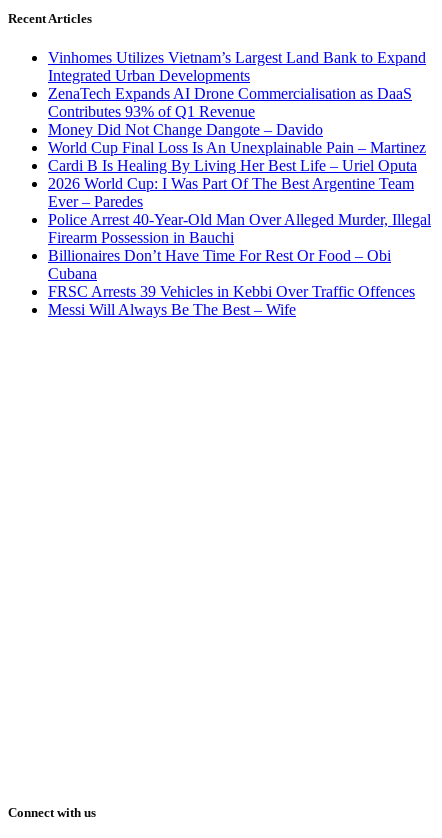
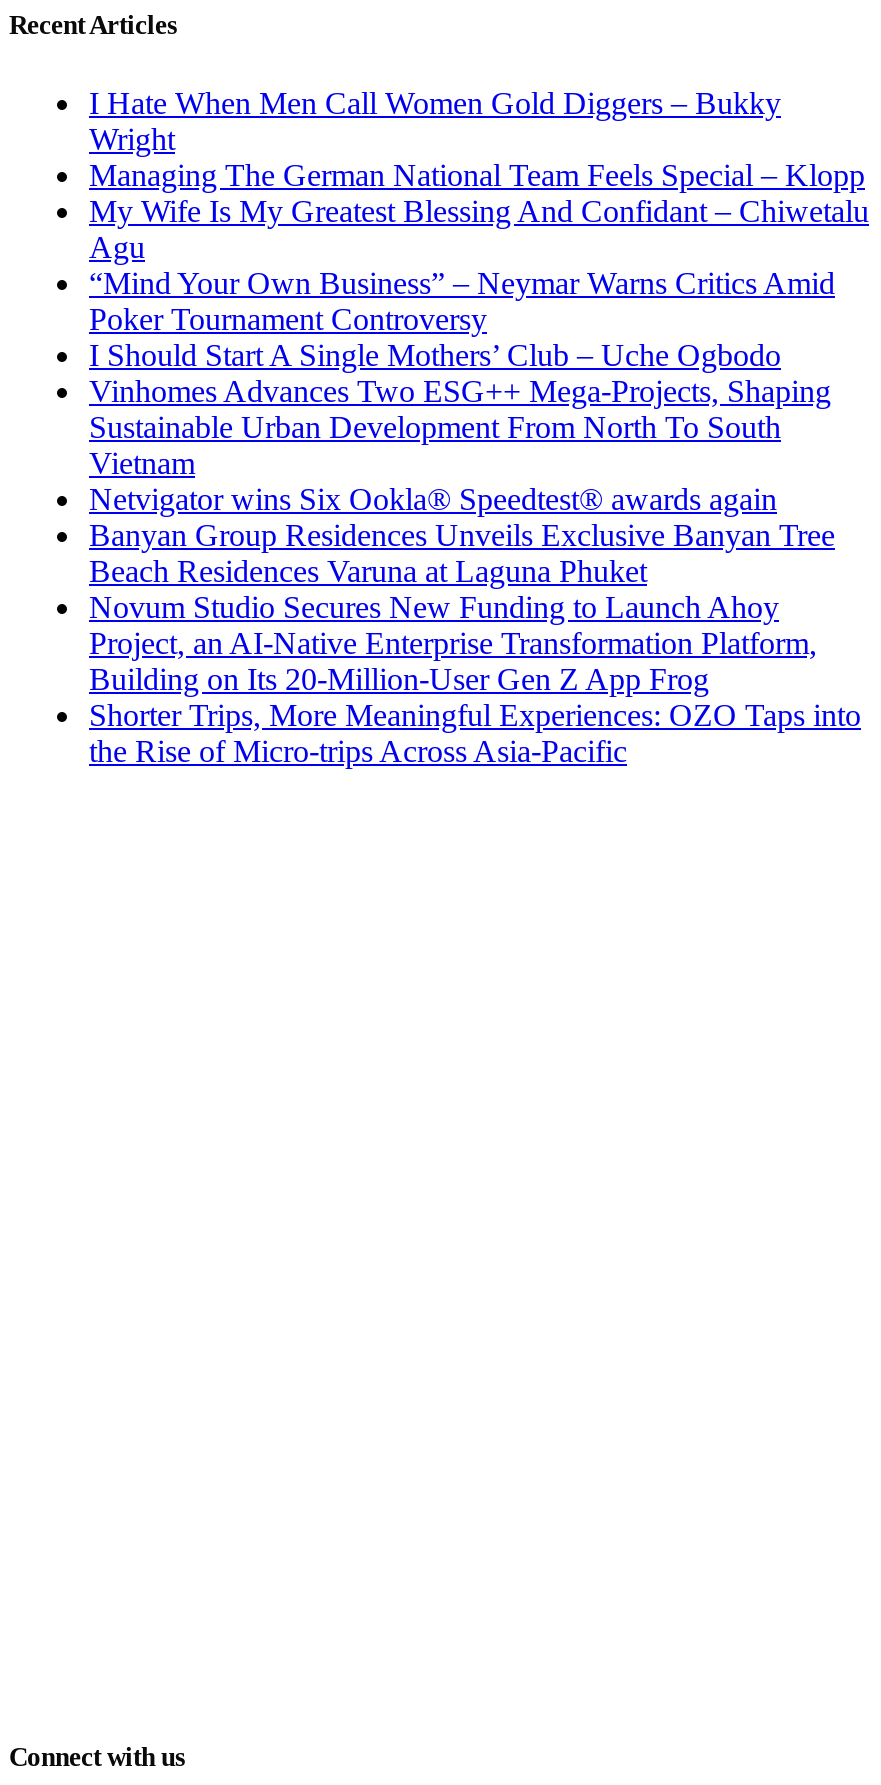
- Vinhomes Utilizes Vietnam’s Largest Land Bank to Expand
- Integrated Urban Developments
- ZenaTech Expands AI Drone Commercialisation as DaaS
- Contributes 93% of Q1 Revenue
- Money Did Not Change Dangote – Davido
- World Cup Final Loss Is An Unexplainable Pain – Martinez
- Cardi B Is Healing By Living Her Best Life – Uriel Oputa
- 2026 World Cup: I Was Part Of The Best Argentine Team
- Ever – Paredes
- Police Arrest 40-Year-Old Man Over Alleged Murder, Illegal
- Firearm Possession in Bauchi
- Billionaires Don’t Have Time For Rest Or Food – Obi
- Cubana
- FRSC Arrests 39 Vehicles in Kebbi Over Traffic Offences
- Messi Will Always Be The Best – Wife
+ I Hate When Men Call Women Gold Diggers – Bukky
+ Wright
+ Managing The German National Team Feels Special – Klopp
+ My Wife Is My Greatest Blessing And Confidant – Chiwetalu
+ Agu
+ “Mind Your Own Business” – Neymar Warns Critics Amid
+ Poker Tournament Controversy
+ I Should Start A Single Mothers’ Club – Uche Ogbodo
+ Vinhomes Advances Two ESG++ Mega-Projects, Shaping
+ Sustainable Urban Development From North To South
+ Vietnam
+ Netvigator wins Six Ookla® Speedtest® awards again
+ Banyan Group Residences Unveils Exclusive Banyan Tree
+ Beach Residences Varuna at Laguna Phuket
+ Novum Studio Secures New Funding to Launch Ahoy
+ Project, an AI-Native Enterprise Transformation Platform,
+ Building on Its 20-Million-User Gen Z App Frog
+ Shorter Trips, More Meaningful Experiences: OZO Taps into
+ the Rise of Micro-trips Across Asia-Pacific
